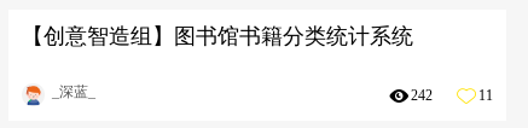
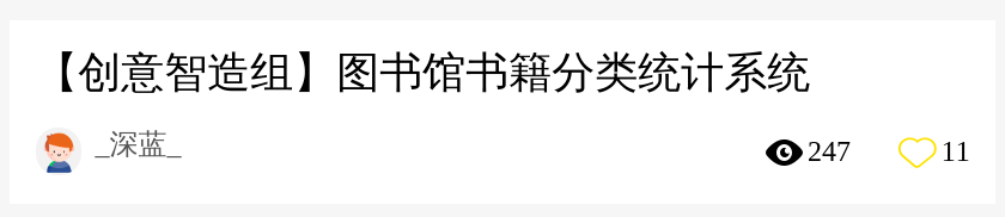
- 242
+ 247
